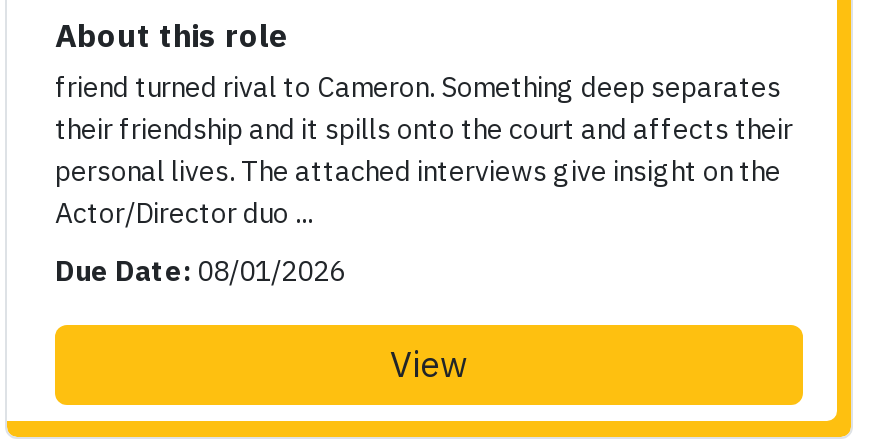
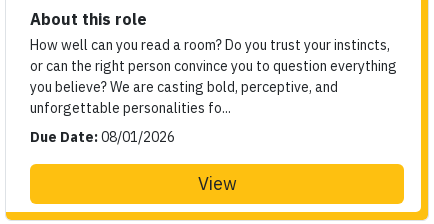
- friend turned rival to Cameron. Something deep separates
- their friendship and it spills onto the court and affects their
- personal lives. The attached interviews give insight on the
- Actor/Director duo ...
+ How well can you read a room? Do you trust your instincts,
+ or can the right person convince you to question everything
+ you believe? We are casting bold, perceptive, and
+ unforgettable personalities fo...
